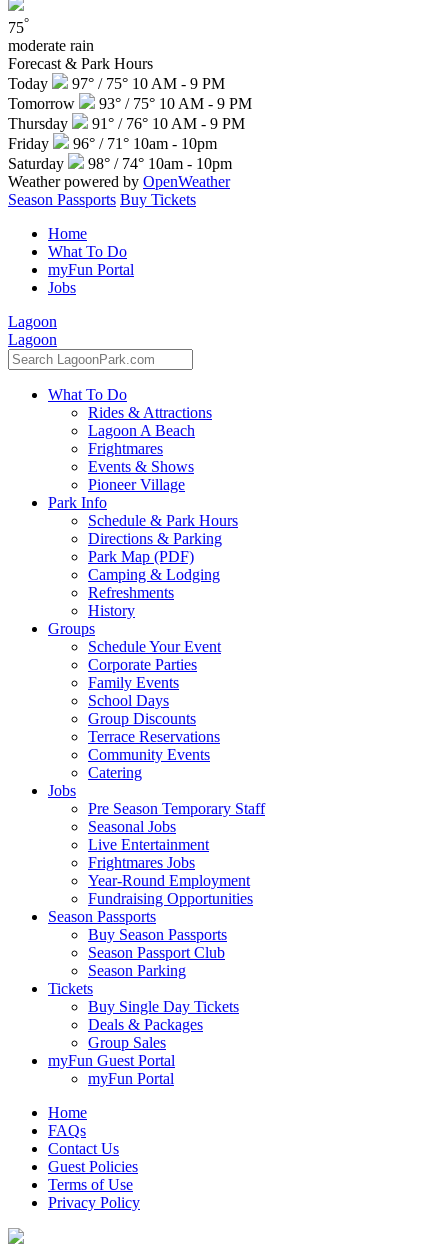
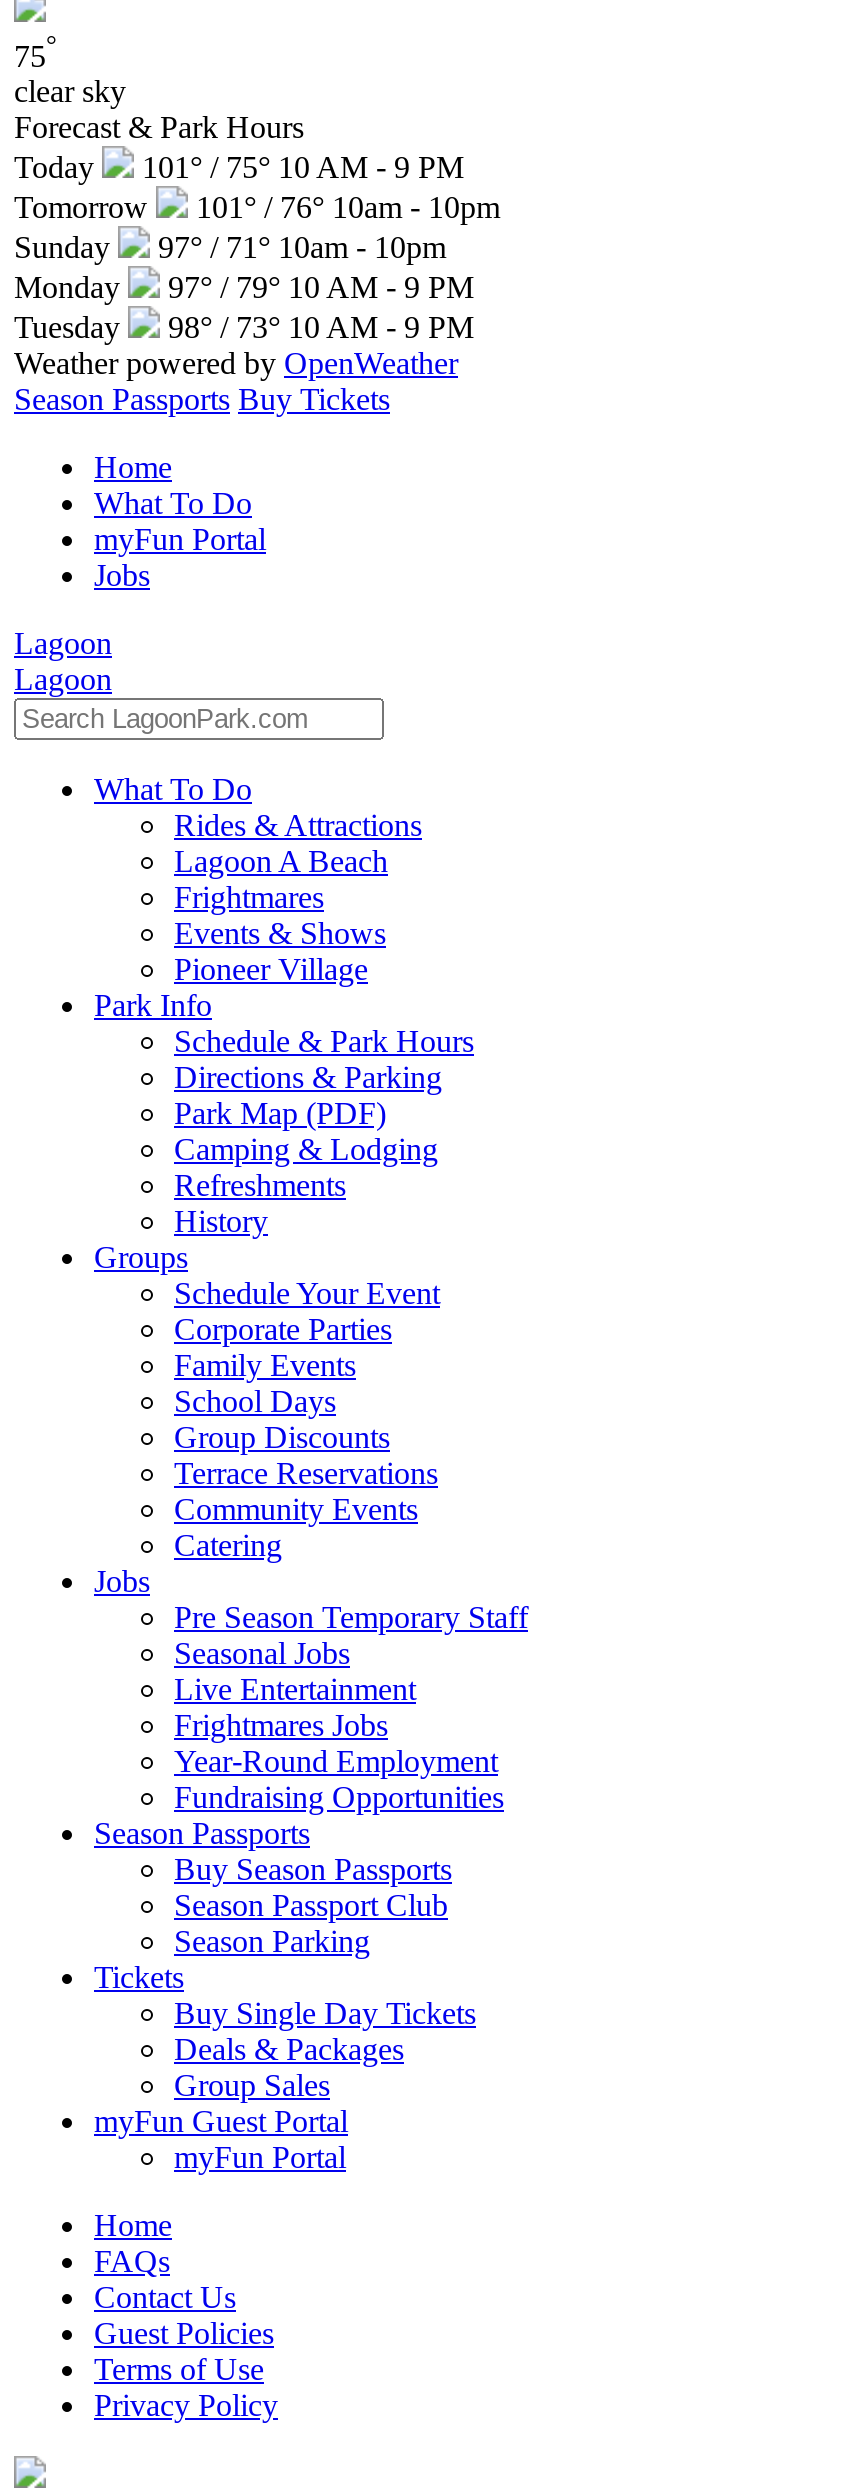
- moderate rain
+ clear sky

- Today 97° / 75° 10 AM - 9 PM
+ Today 101° / 75° 10 AM - 9 PM

- 93° / 75° 10 AM - 9 PM
- Thursday
- 91° / 76° 10 AM - 9 PM
- Friday
- 96° / 71° 10am - 10pm
- Saturday
- 98° / 74° 10am - 10pm
+ 101° / 76° 10am - 10pm
+ Sunday
+ 97° / 71° 10am - 10pm
+ Monday
+ 97° / 79° 10 AM - 9 PM
+ Tuesday
+ 98° / 73° 10 AM - 9 PM
